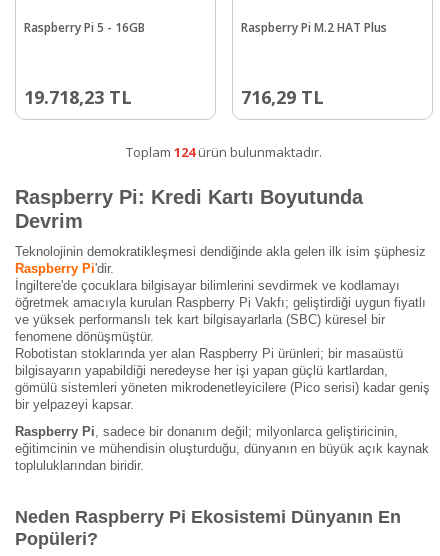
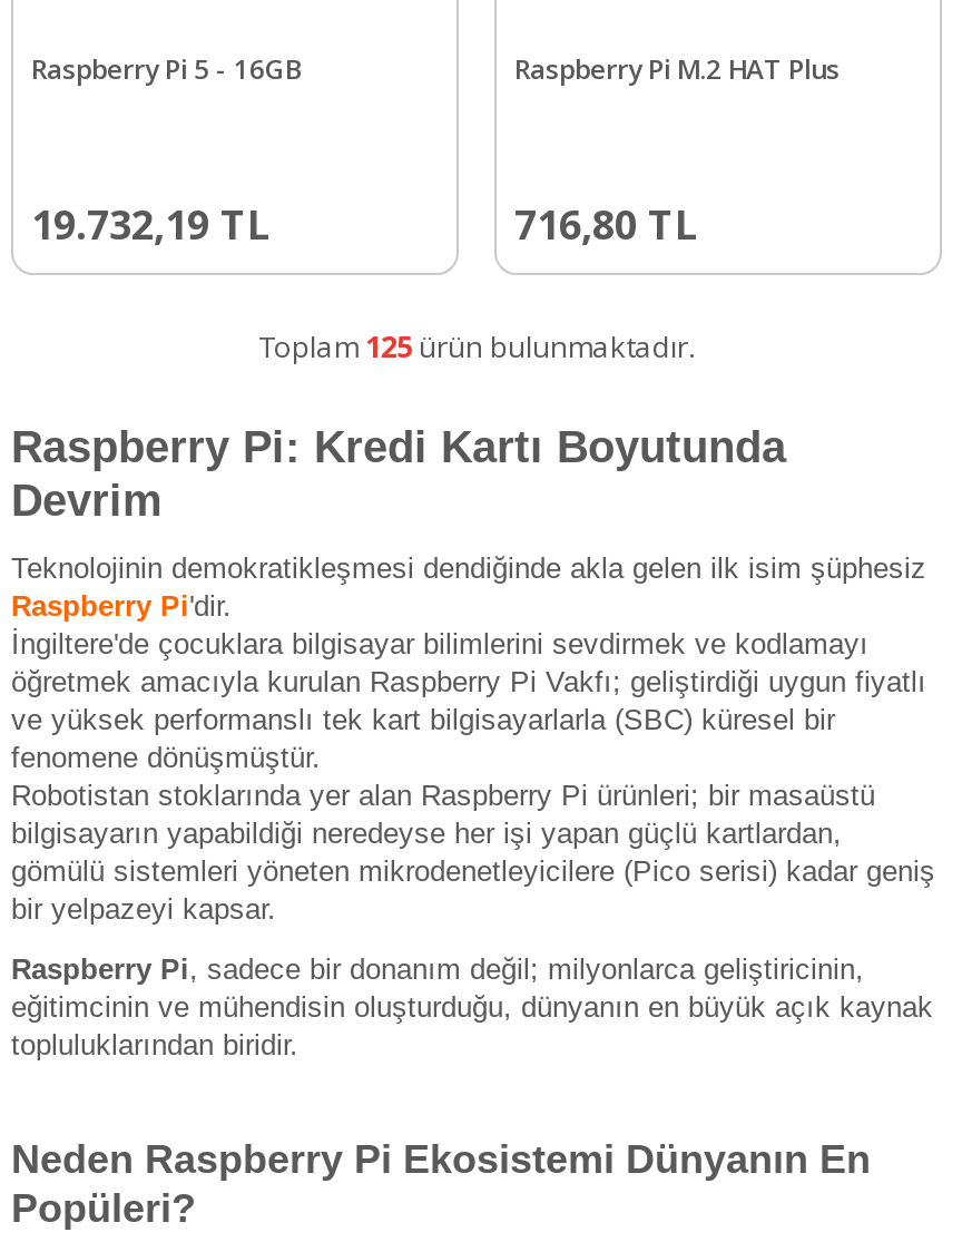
- 19.718,23 TL
+ 19.732,19 TL

- 716,29 TL
+ 716,80 TL

- Toplam 124 ürün bulunmaktadır.
+ Toplam 125 ürün bulunmaktadır.
